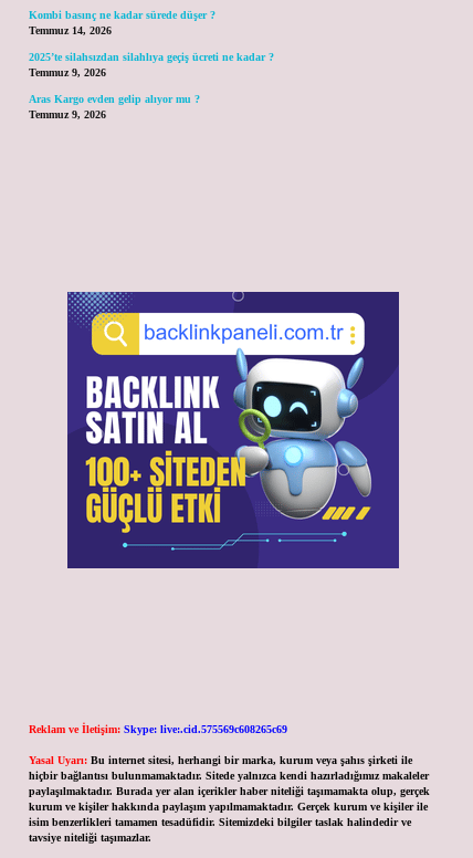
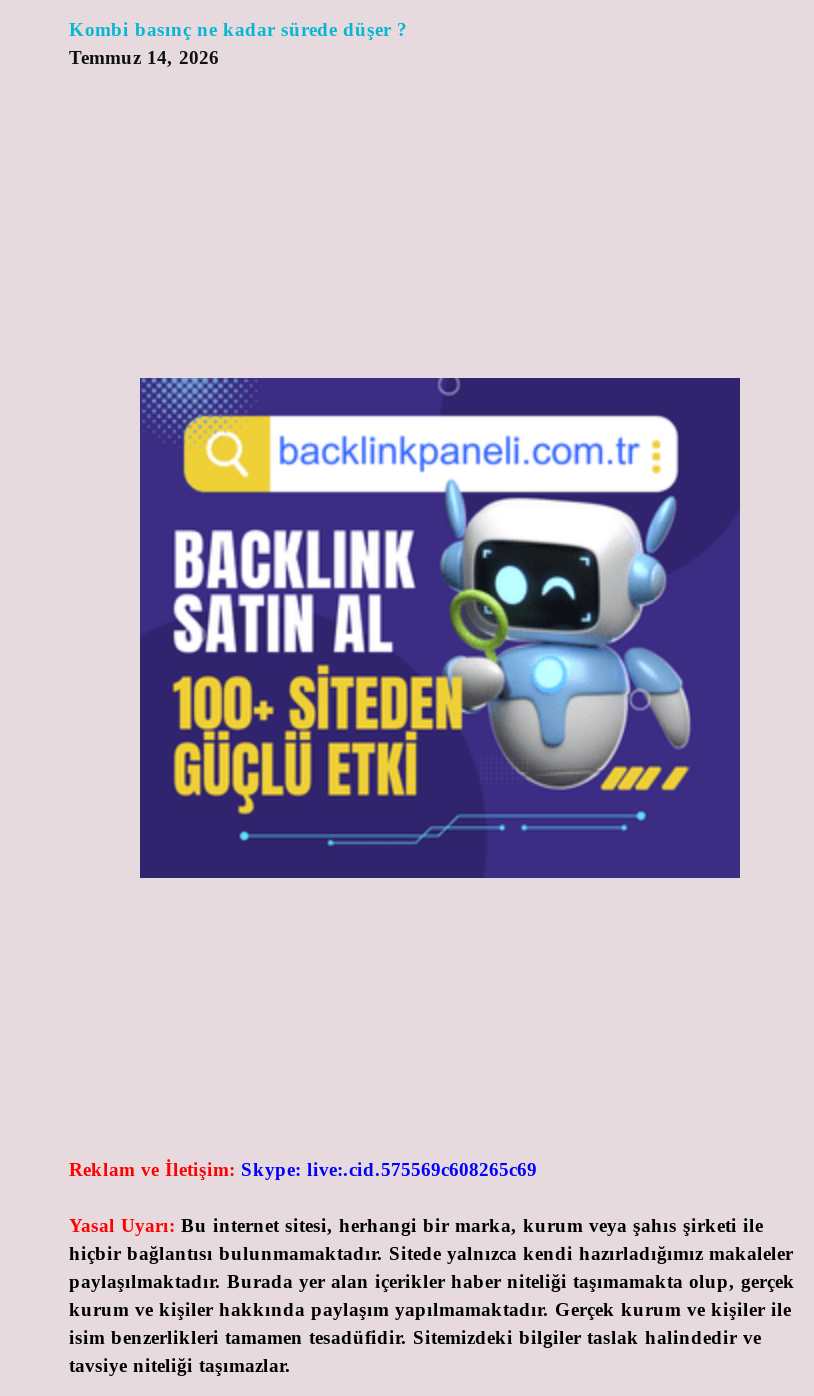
- 2025’te silahsızdan silahlıya geçiş ücreti ne kadar ?
- Temmuz 9, 2026
- Aras Kargo evden gelip alıyor mu ?
- Temmuz 9, 2026
